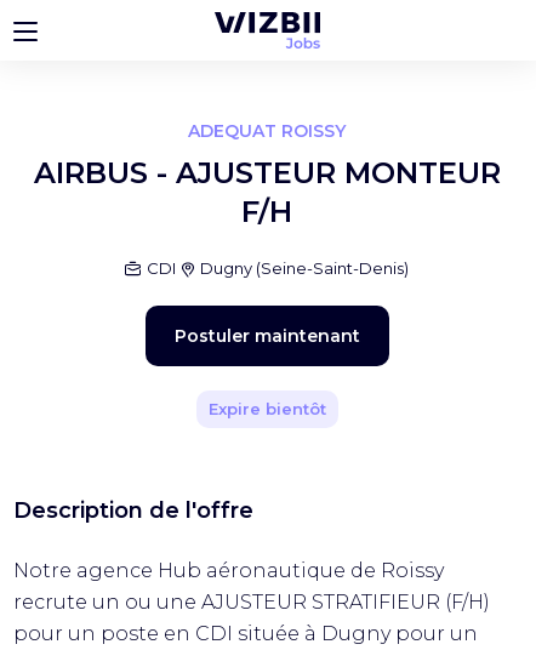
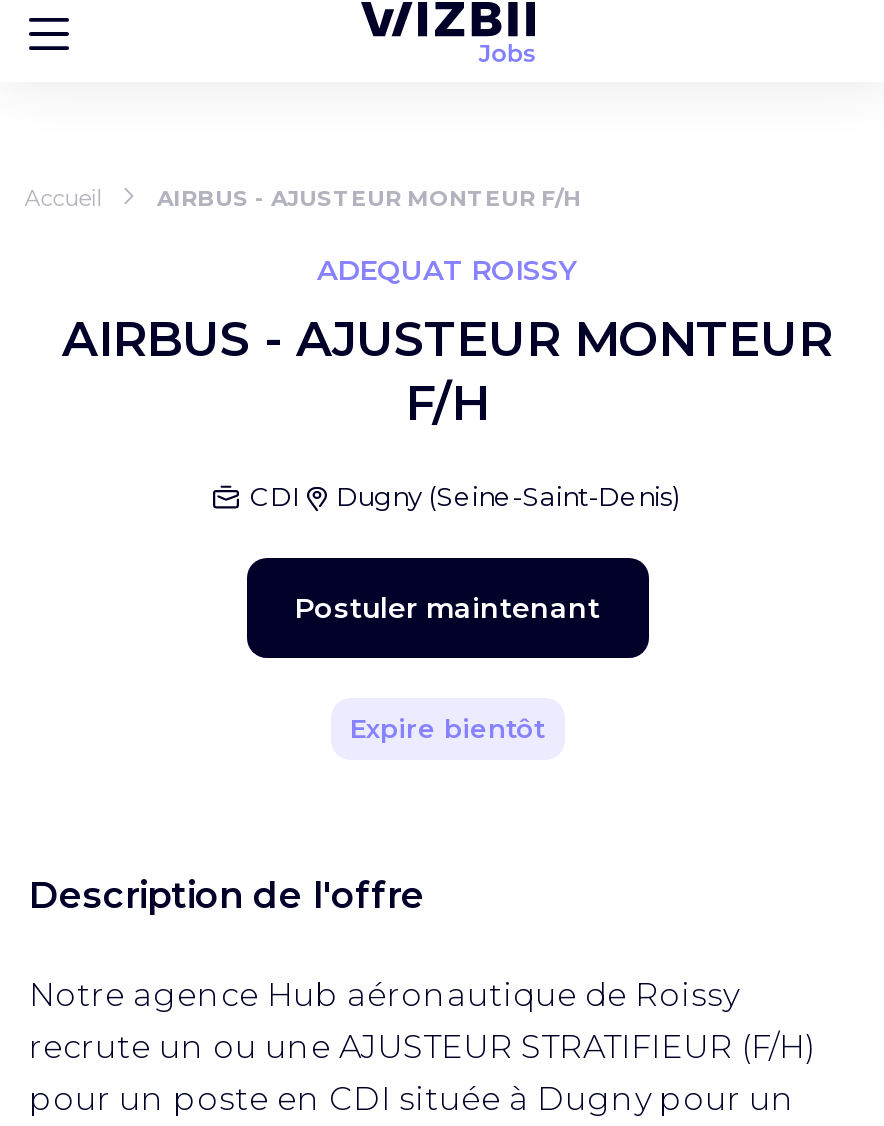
+ Accueil
+ AIRBUS - AJUSTEUR MONTEUR F/H
